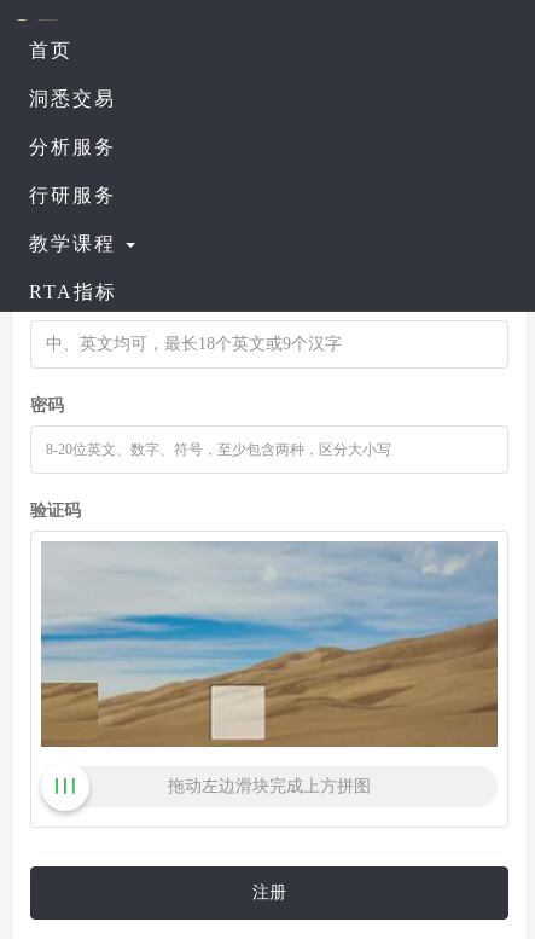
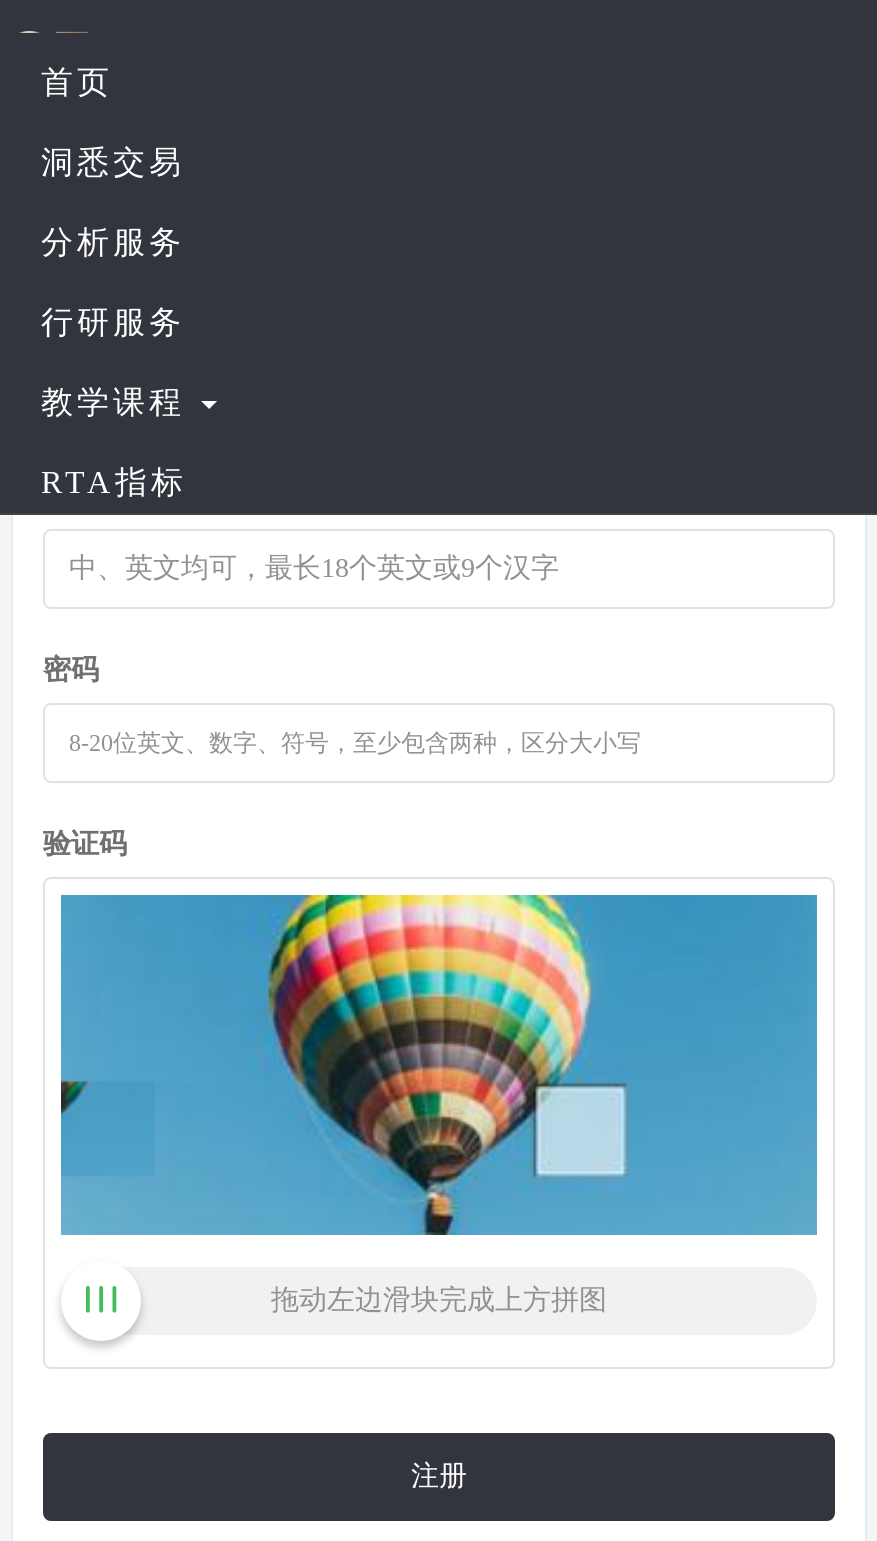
- [image]
+ [image]
